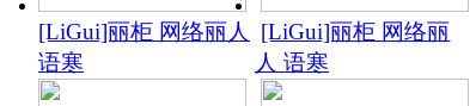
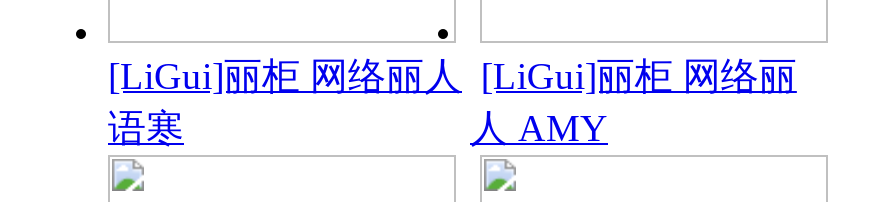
- 人 语寒
+ 人 AMY
